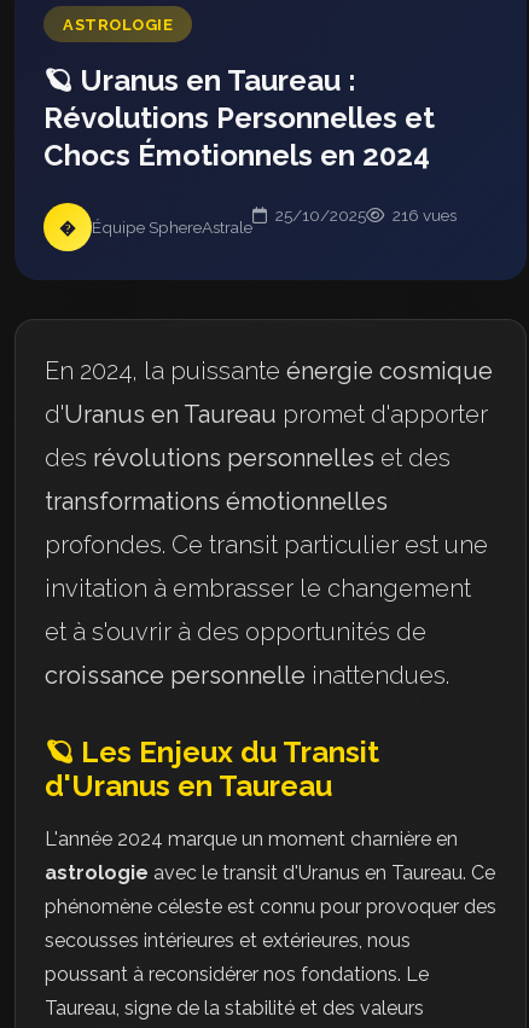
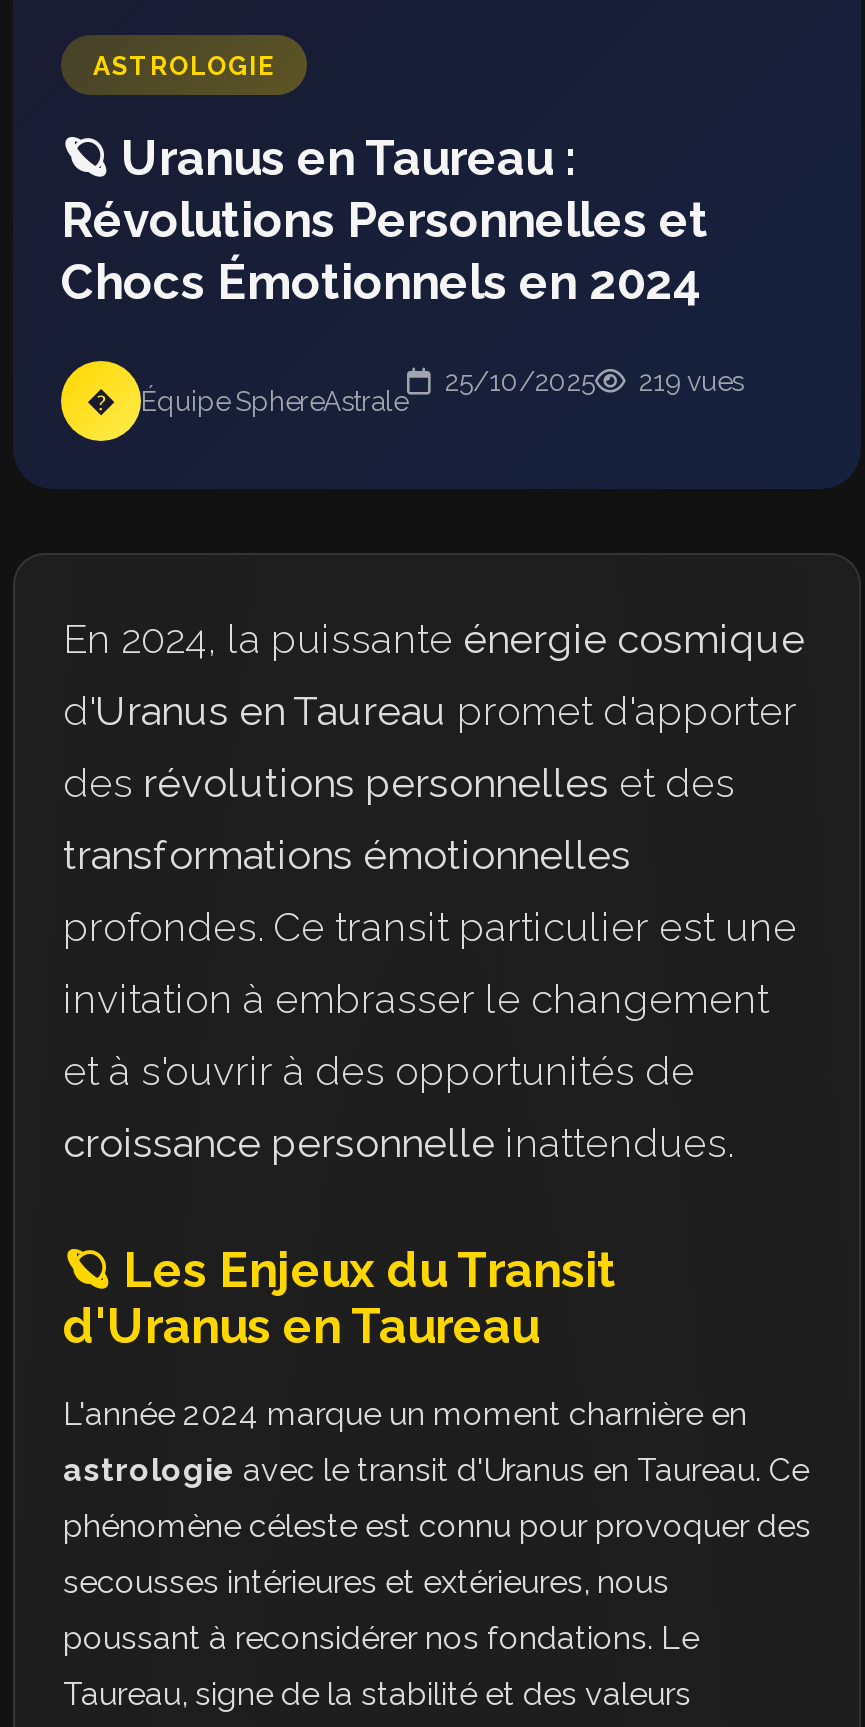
- 25/10/2025 216 vues
+ 25/10/2025 219 vues
